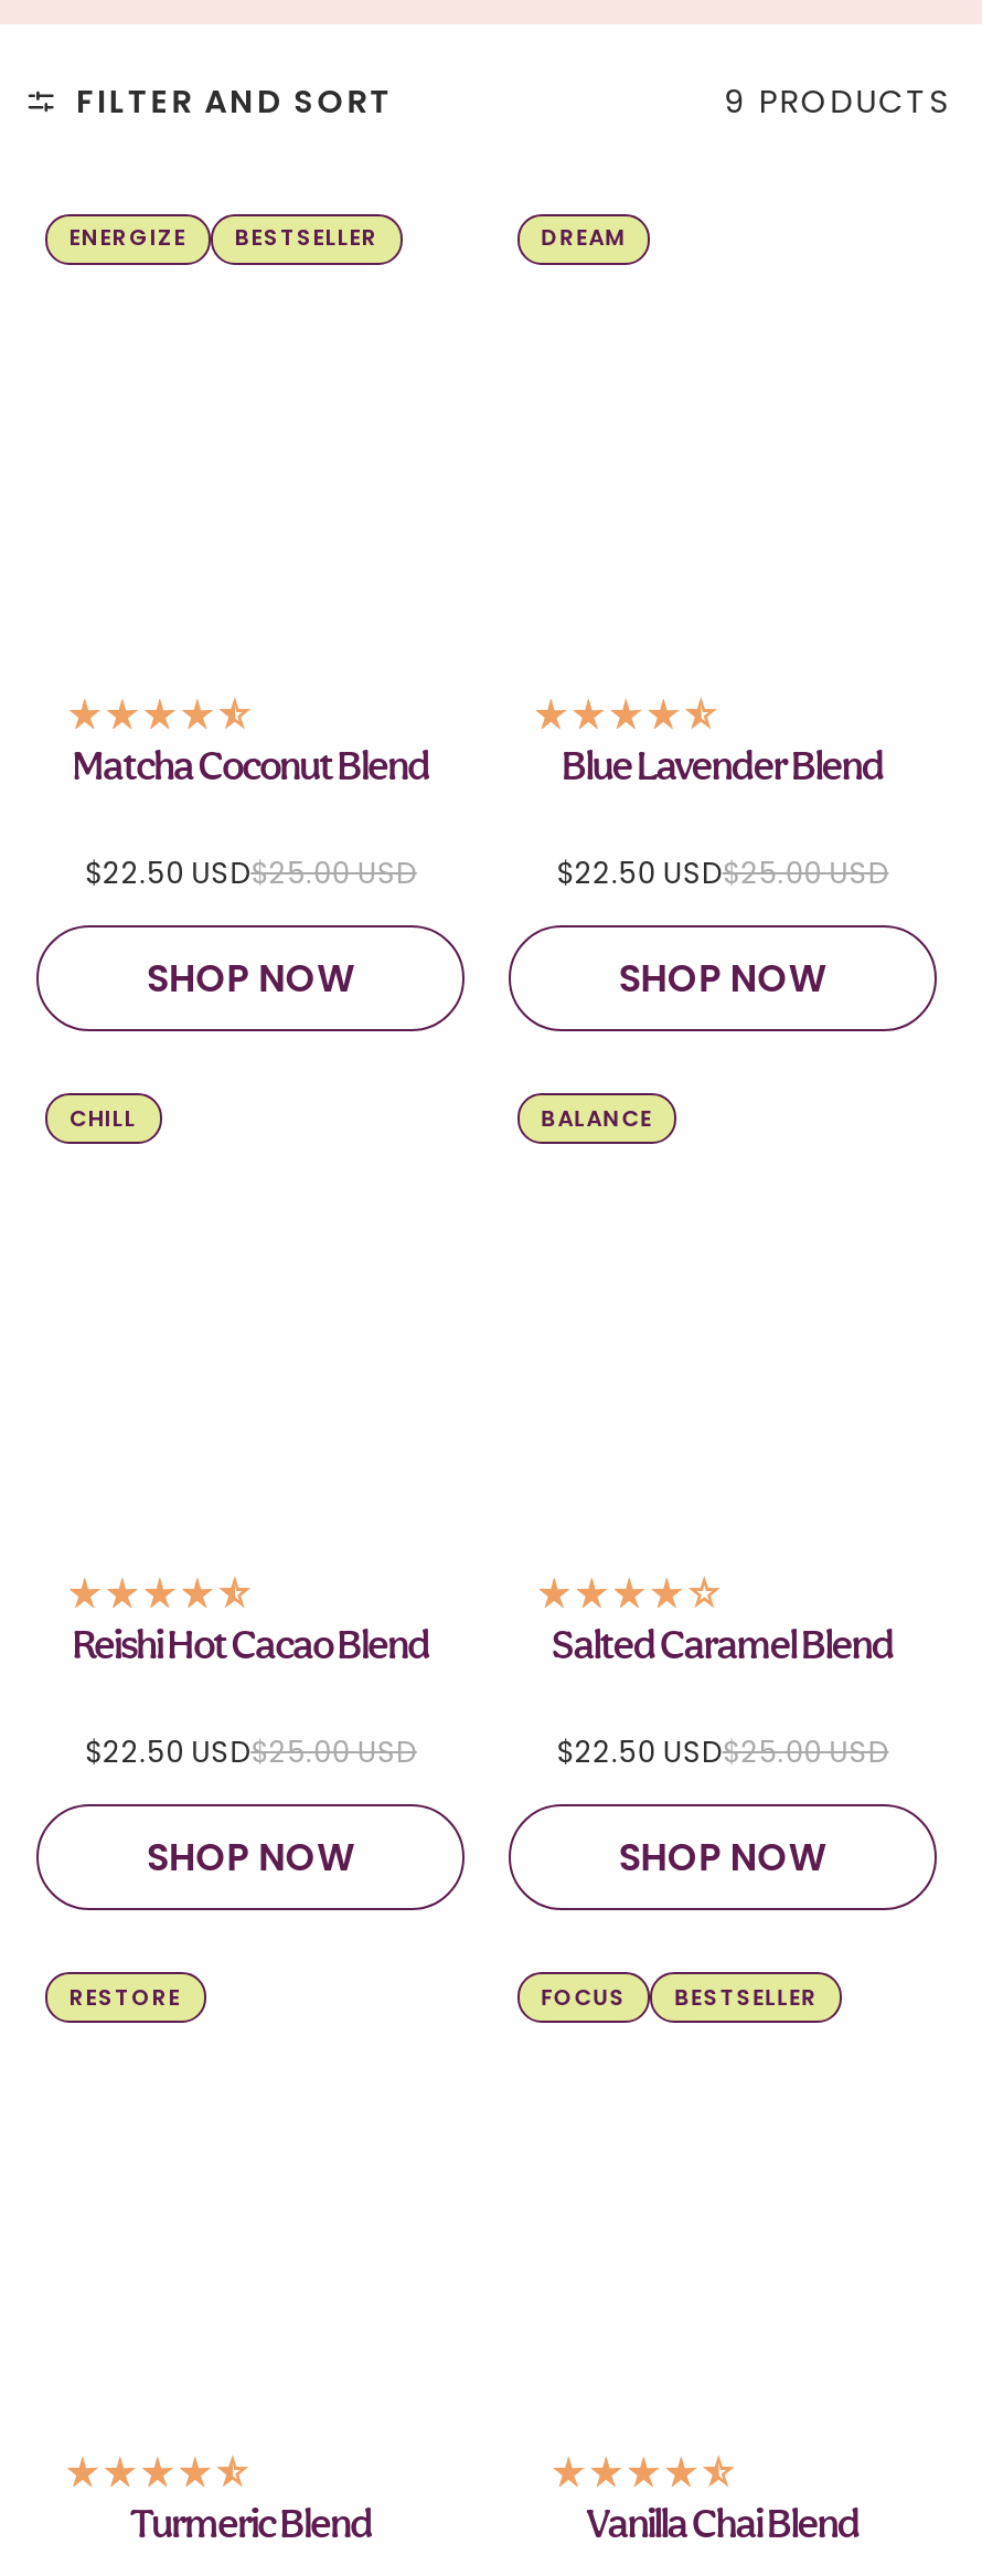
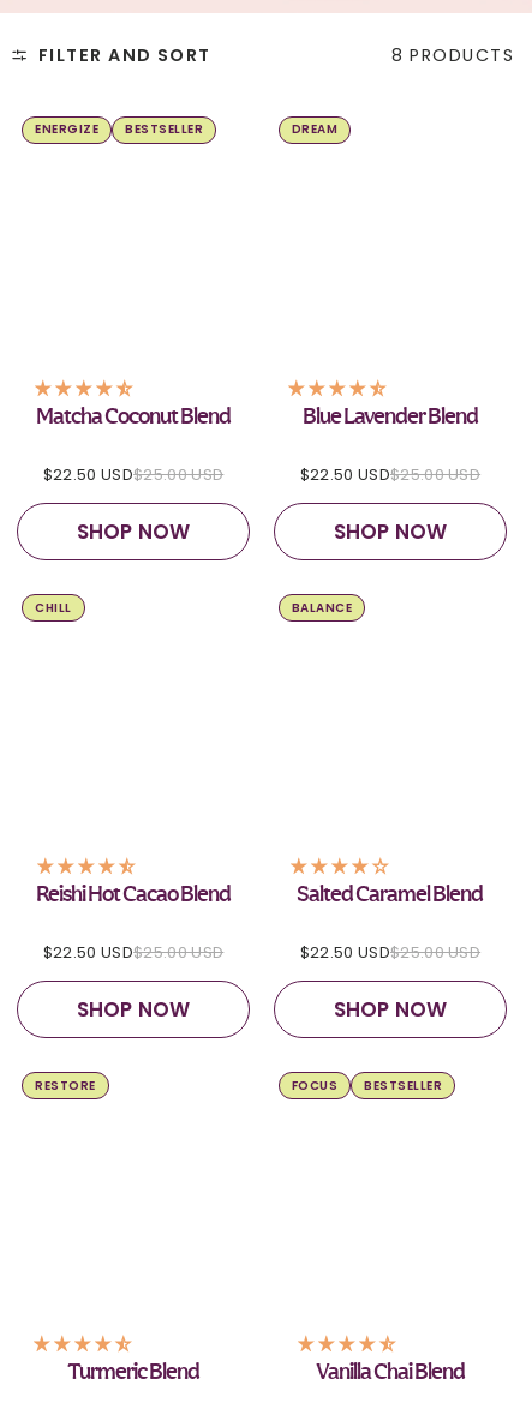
- 9 PRODUCTS
+ 8 PRODUCTS
